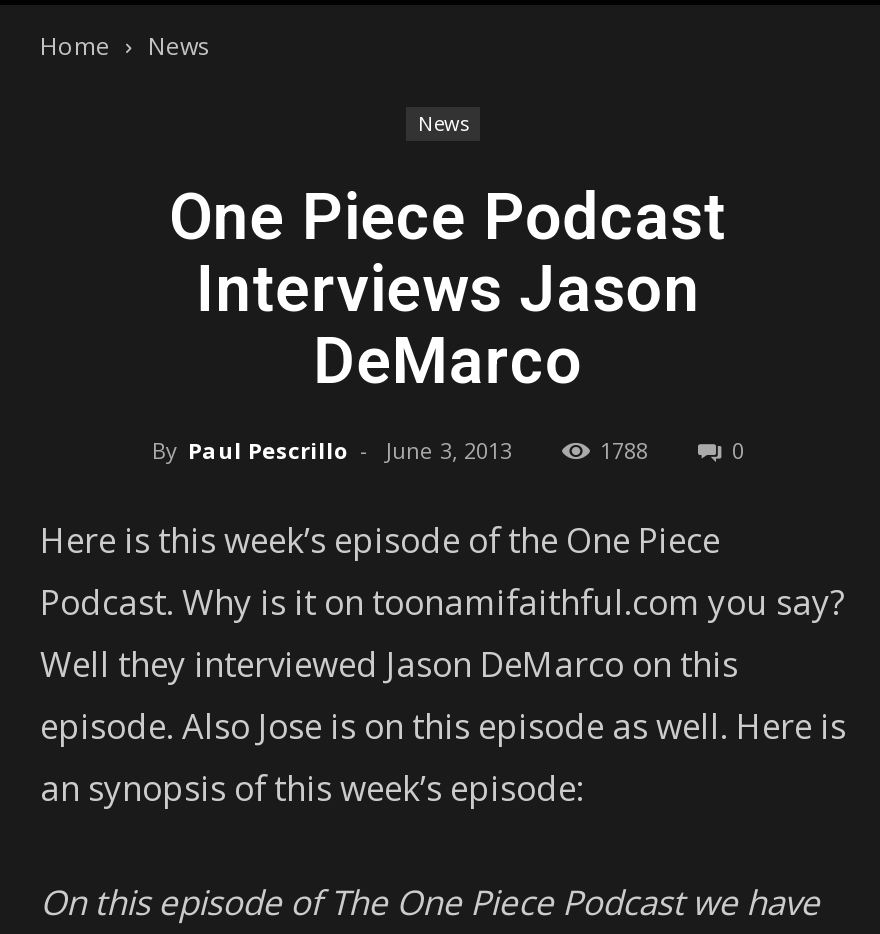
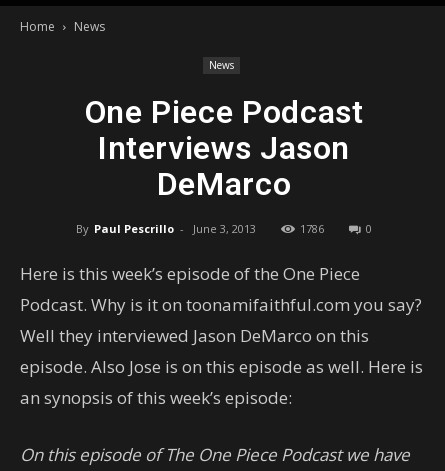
- 1788
+ 1786
